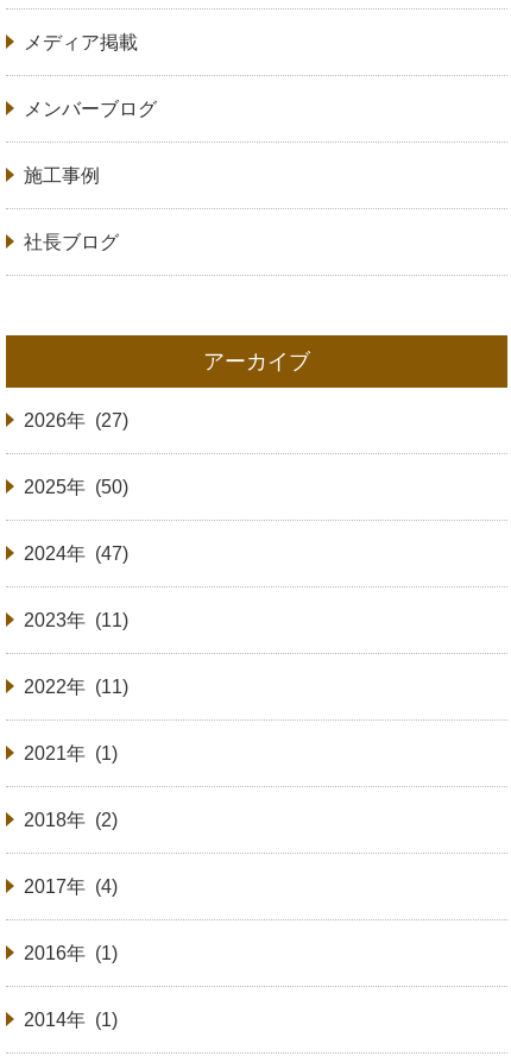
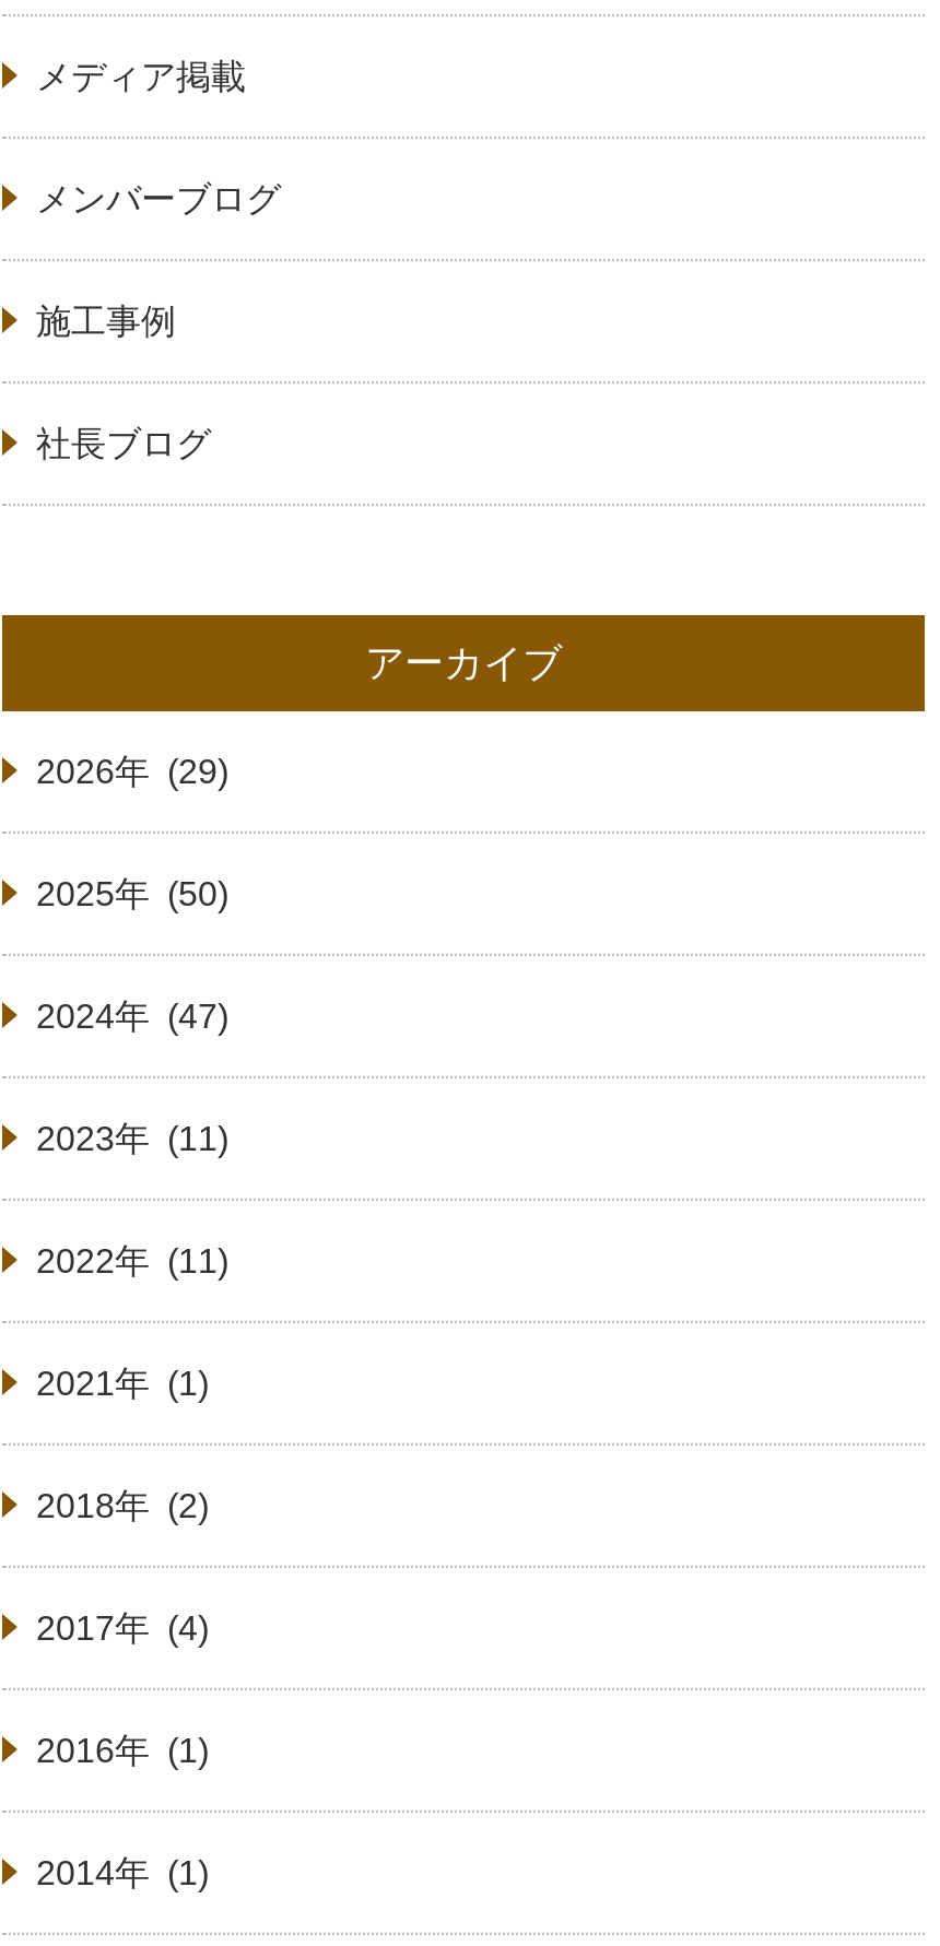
- 2026年 (27)
+ 2026年 (29)
